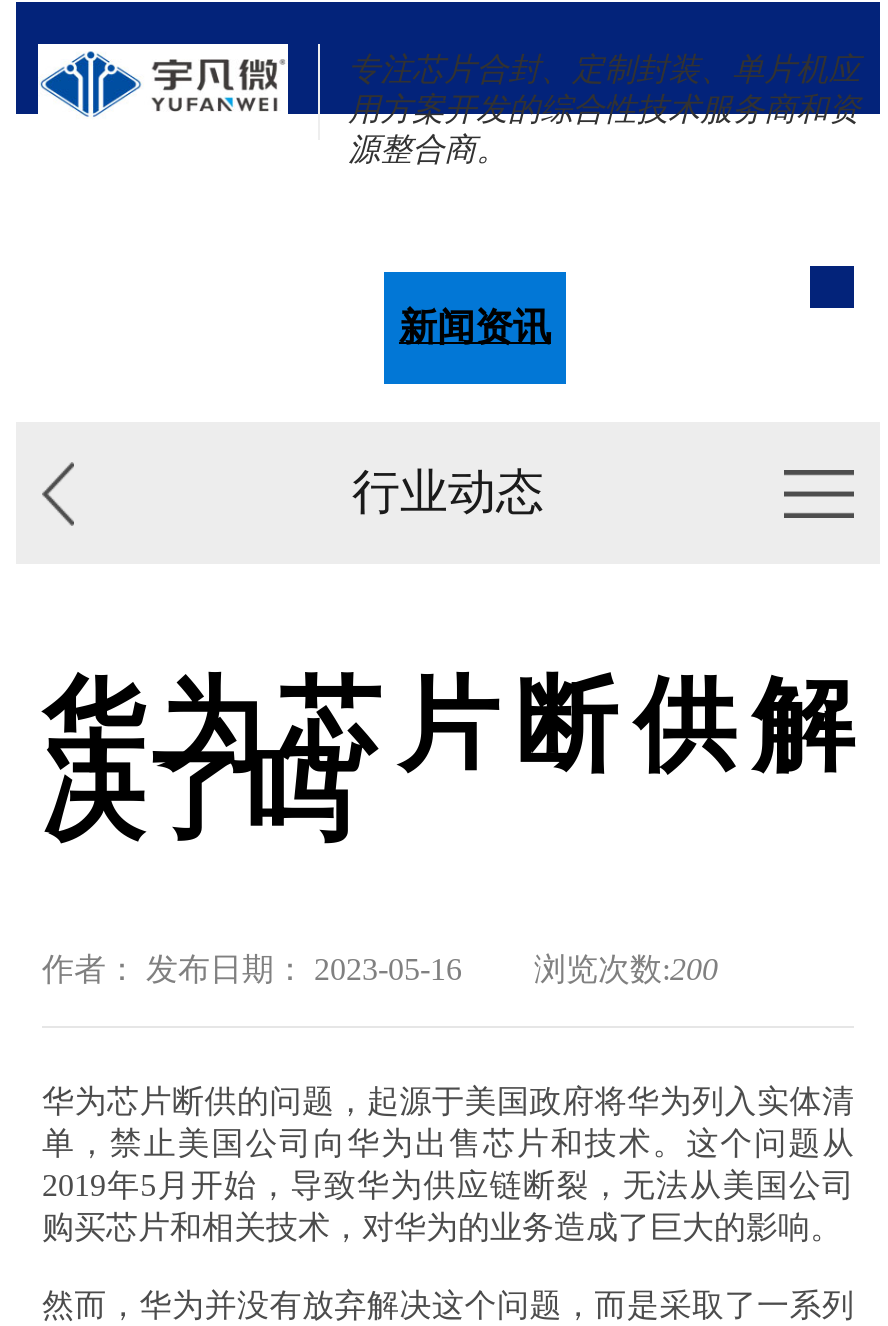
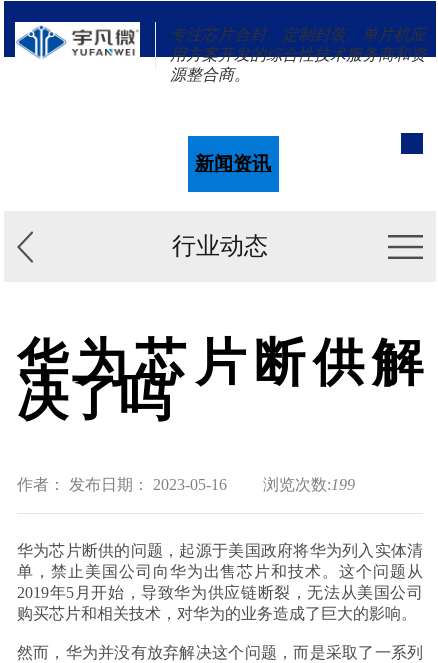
- 作者：发布日期： 2023-05-16 浏览次数:200
+ 作者：发布日期： 2023-05-16 浏览次数:199
